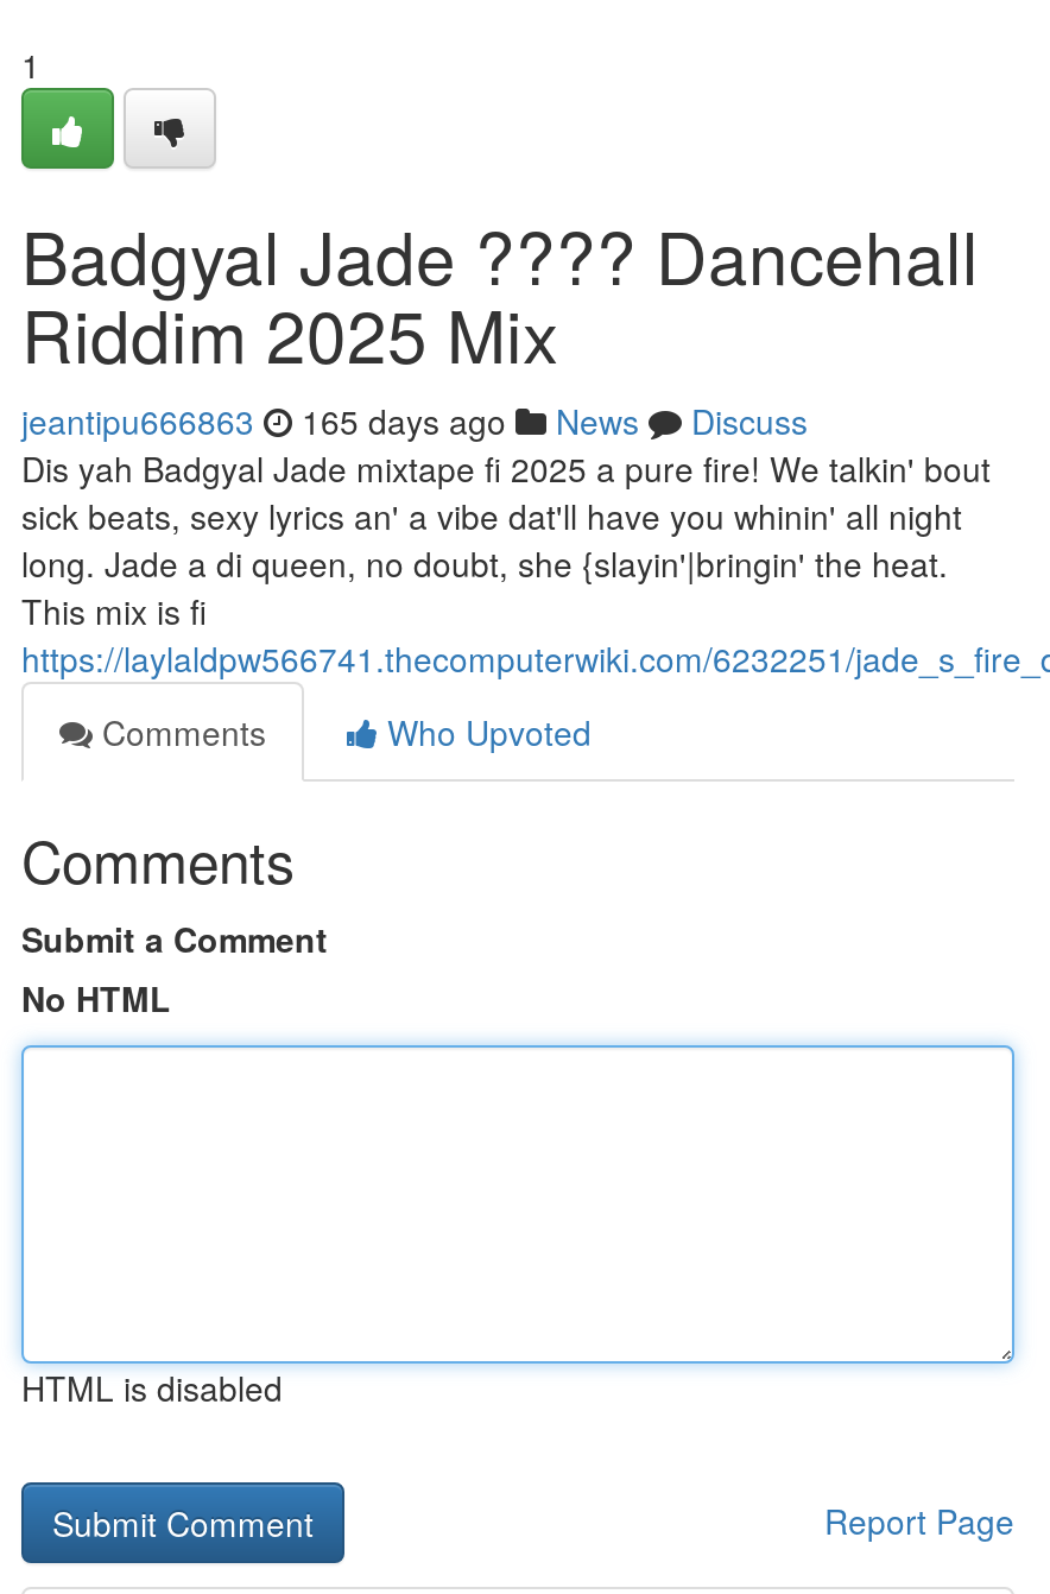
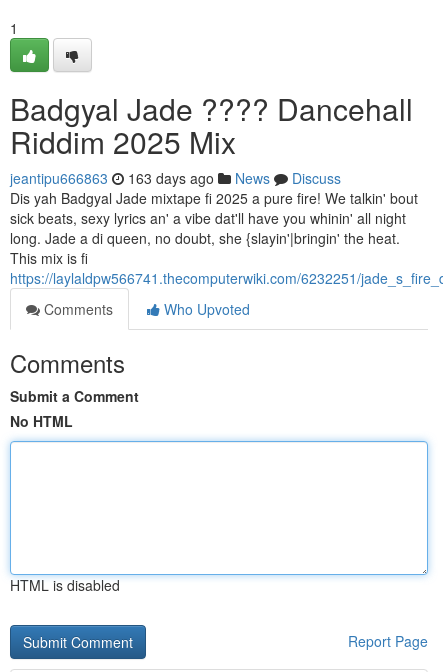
- jeantipu666863 165 days ago News Discuss
+ jeantipu666863 163 days ago News Discuss
